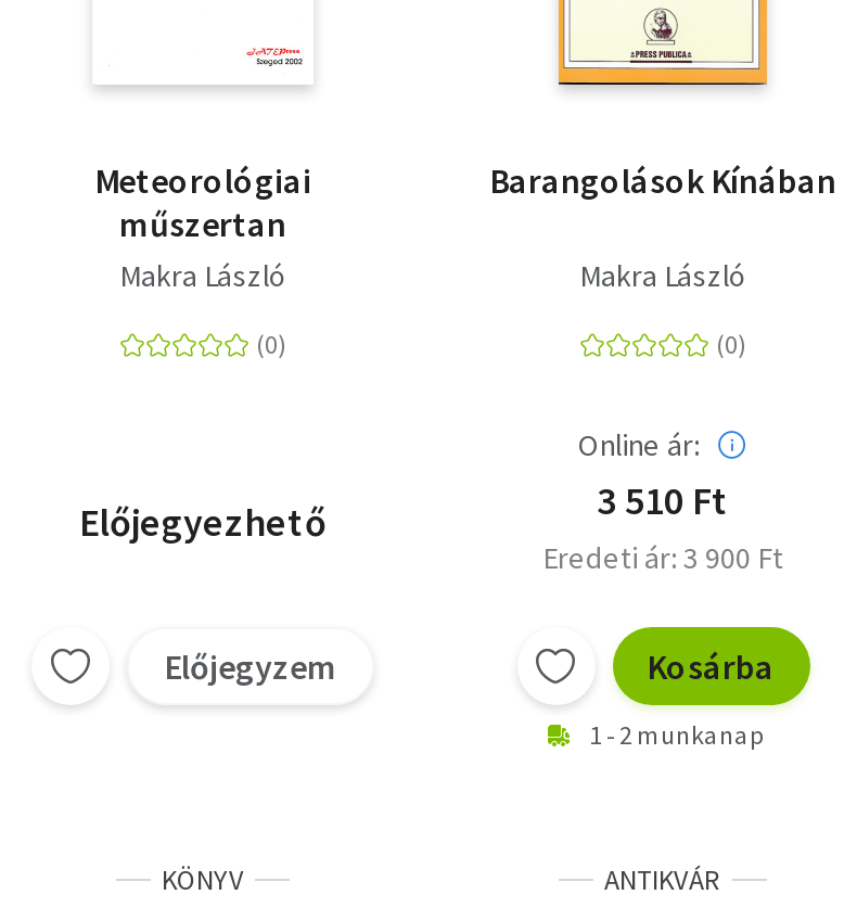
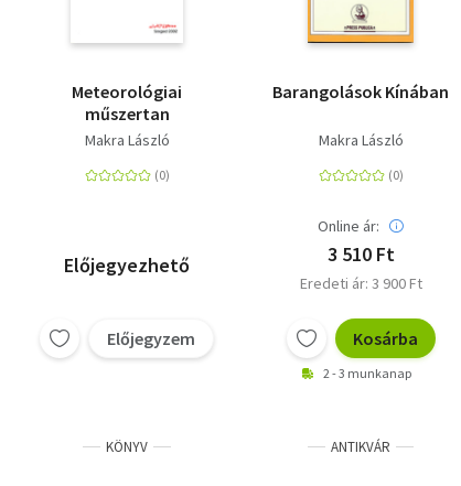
- 1 - 2 munkanap
+ 2 - 3 munkanap
